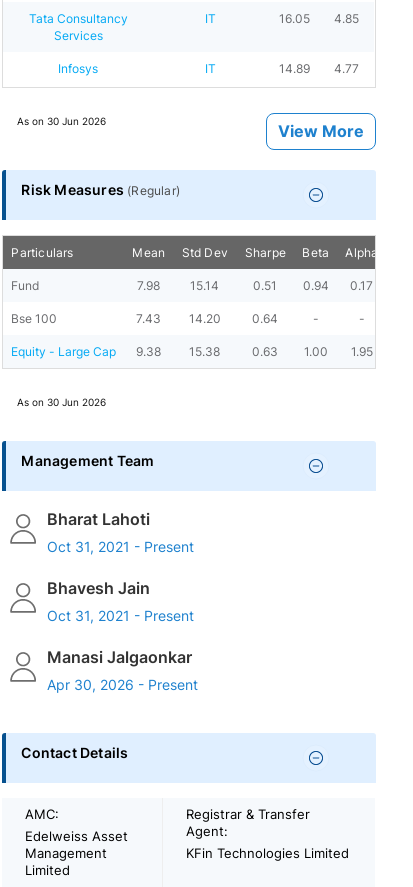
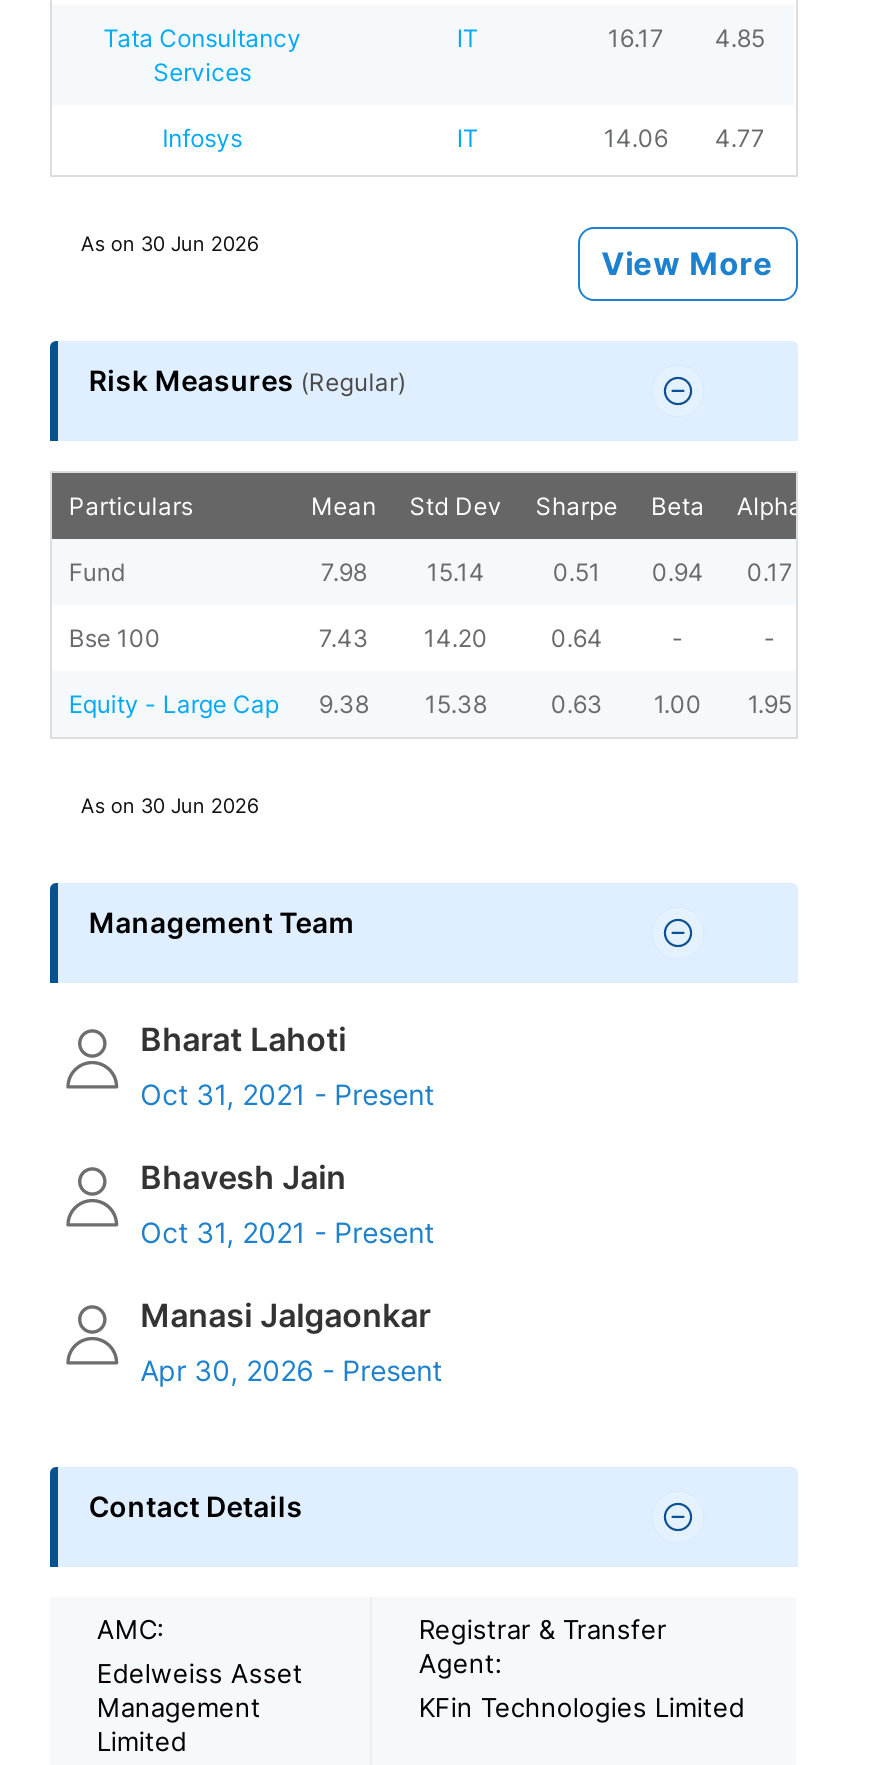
- 16.05 4.85
+ 16.17 4.85

- 14.89 4.77
+ 14.06 4.77
